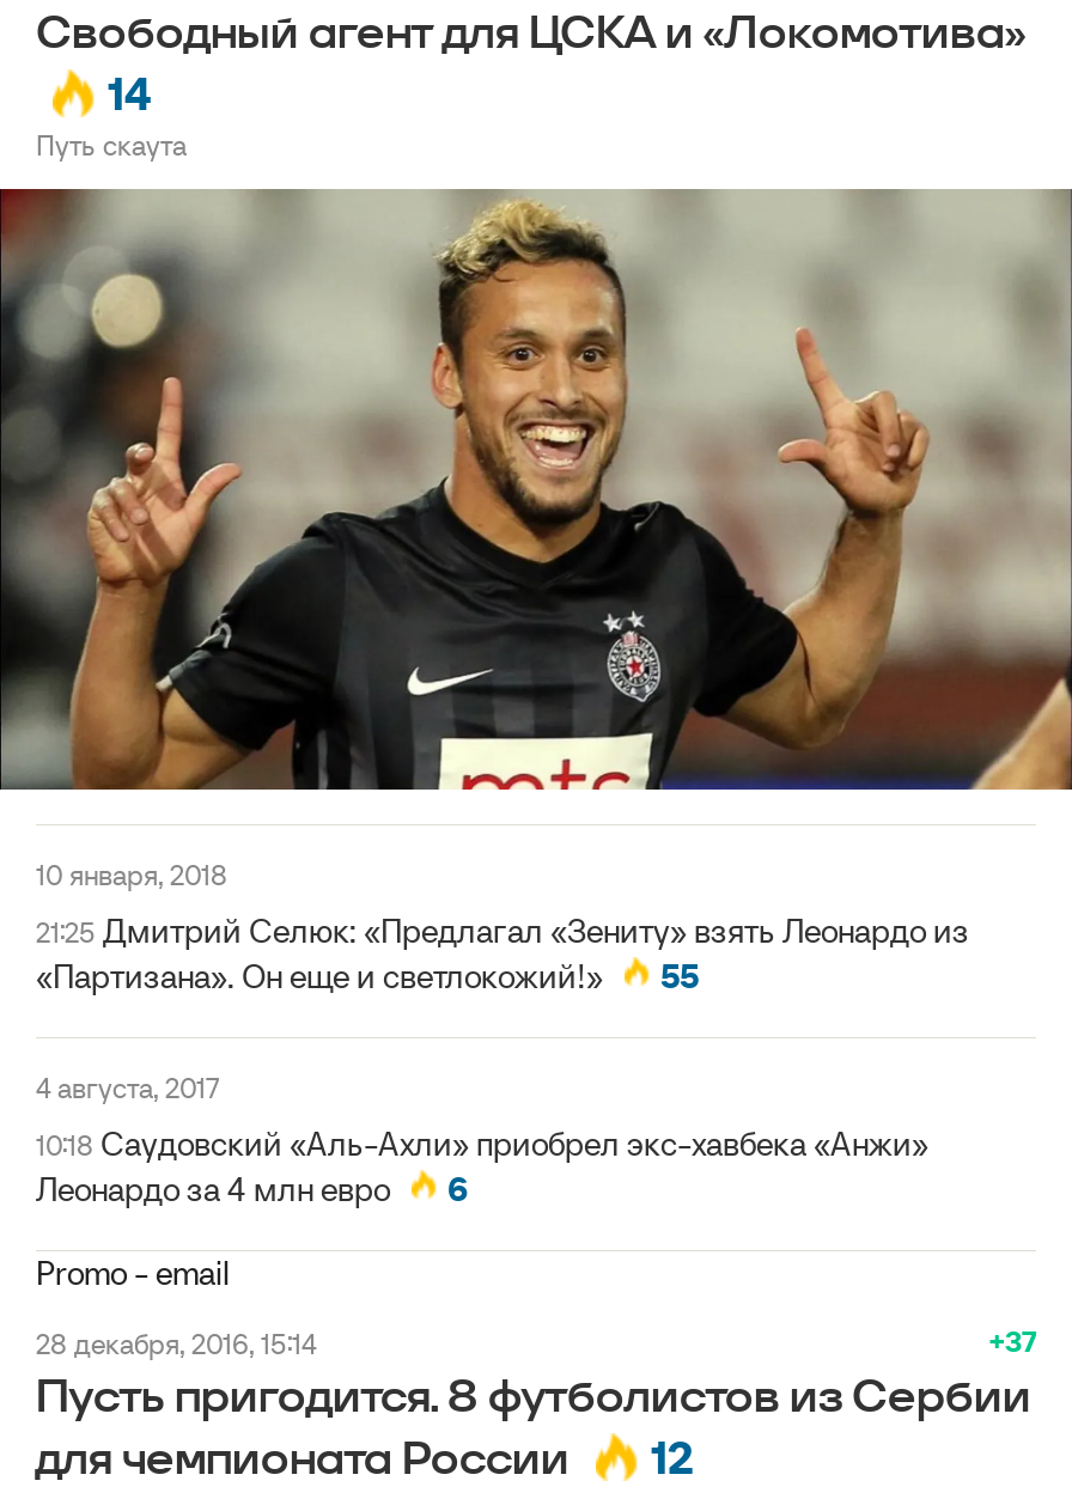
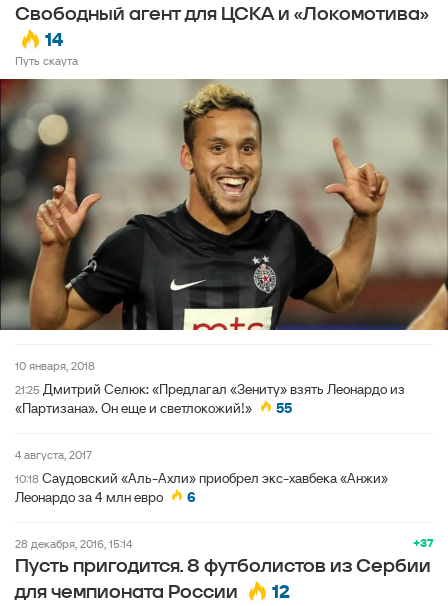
- Promo - email
